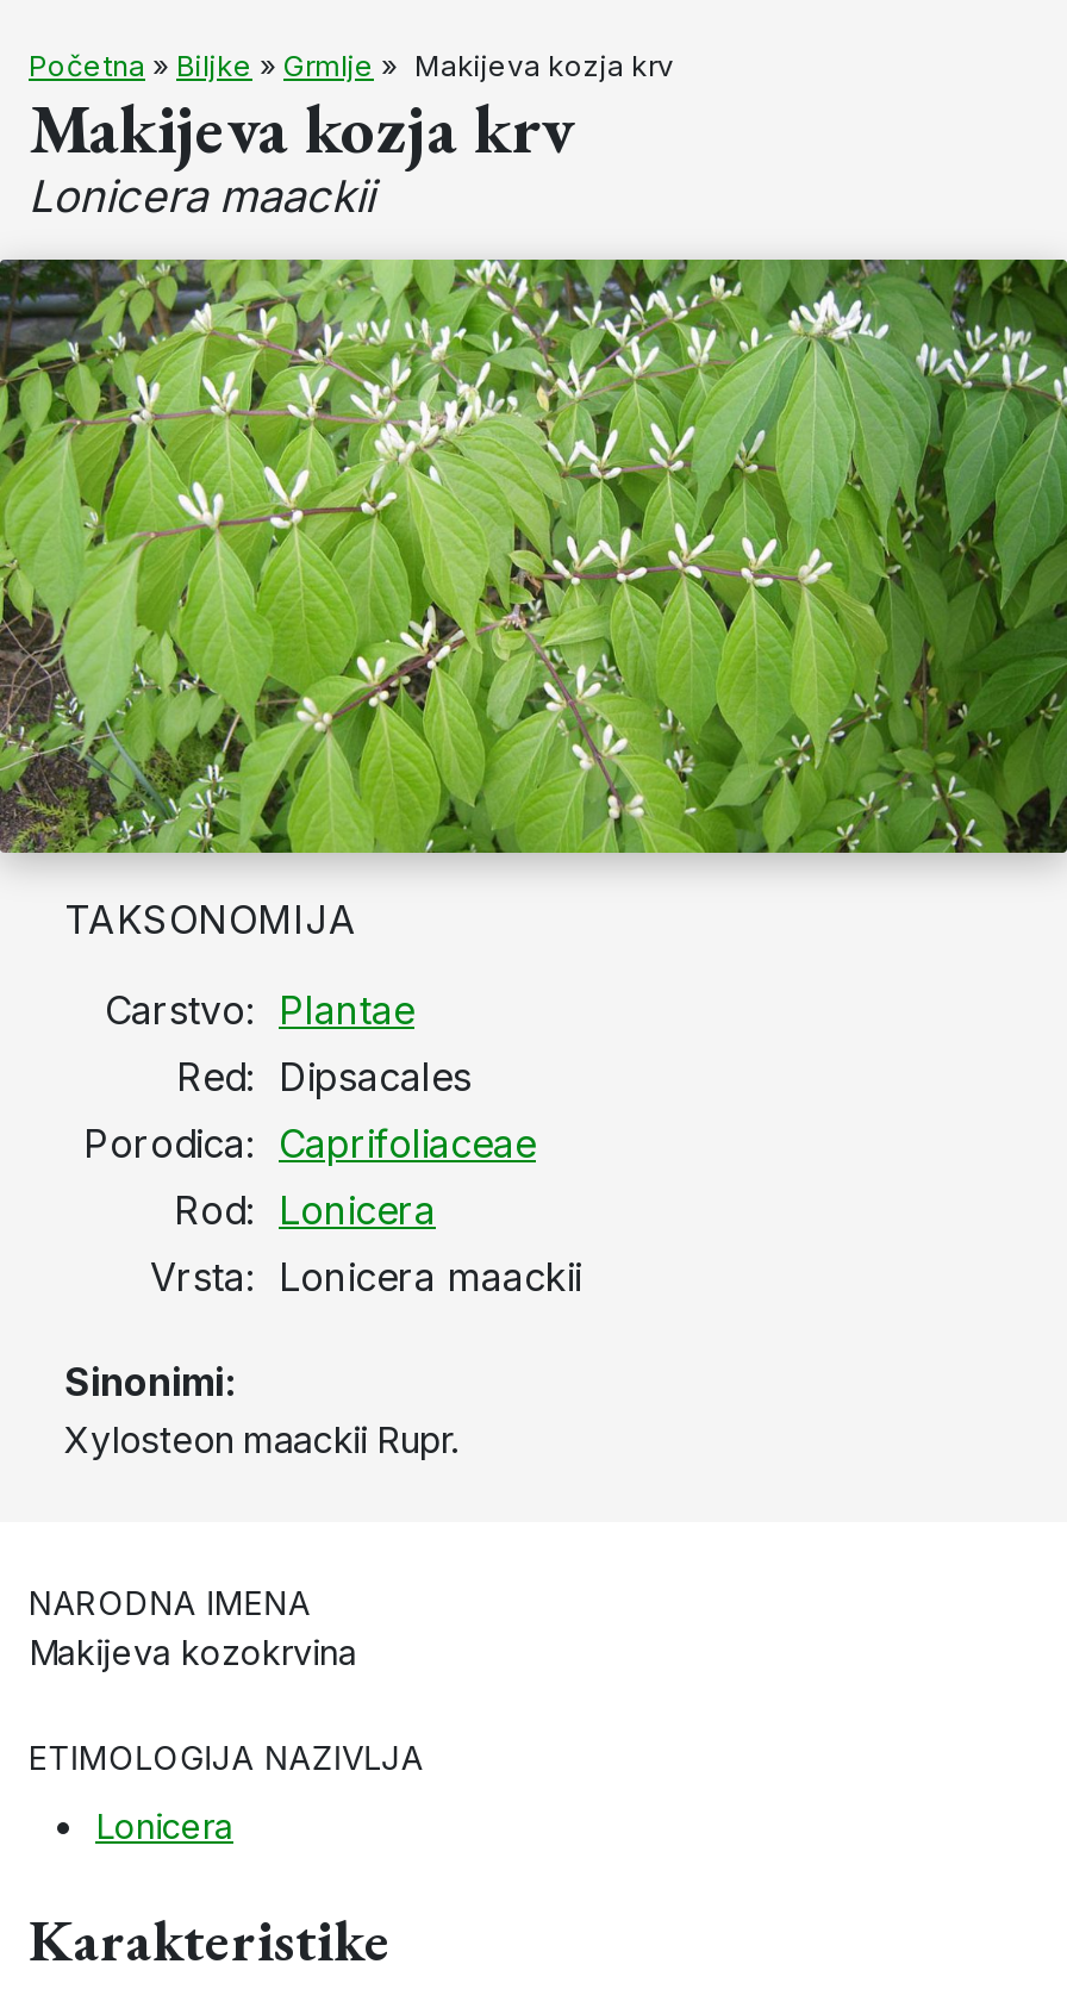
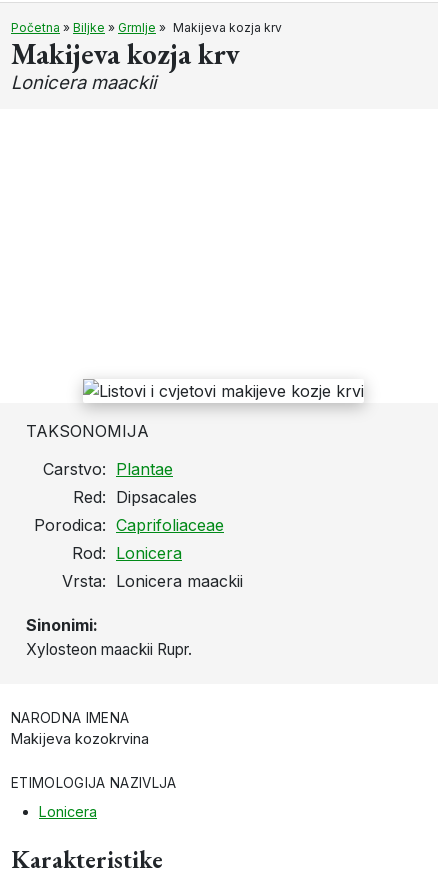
- [image]
